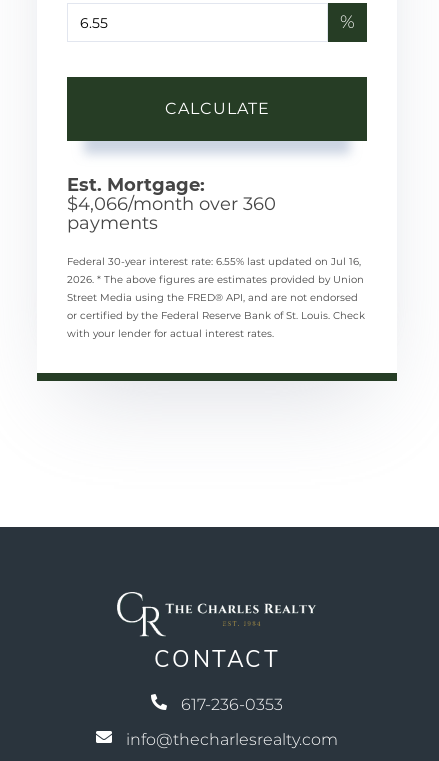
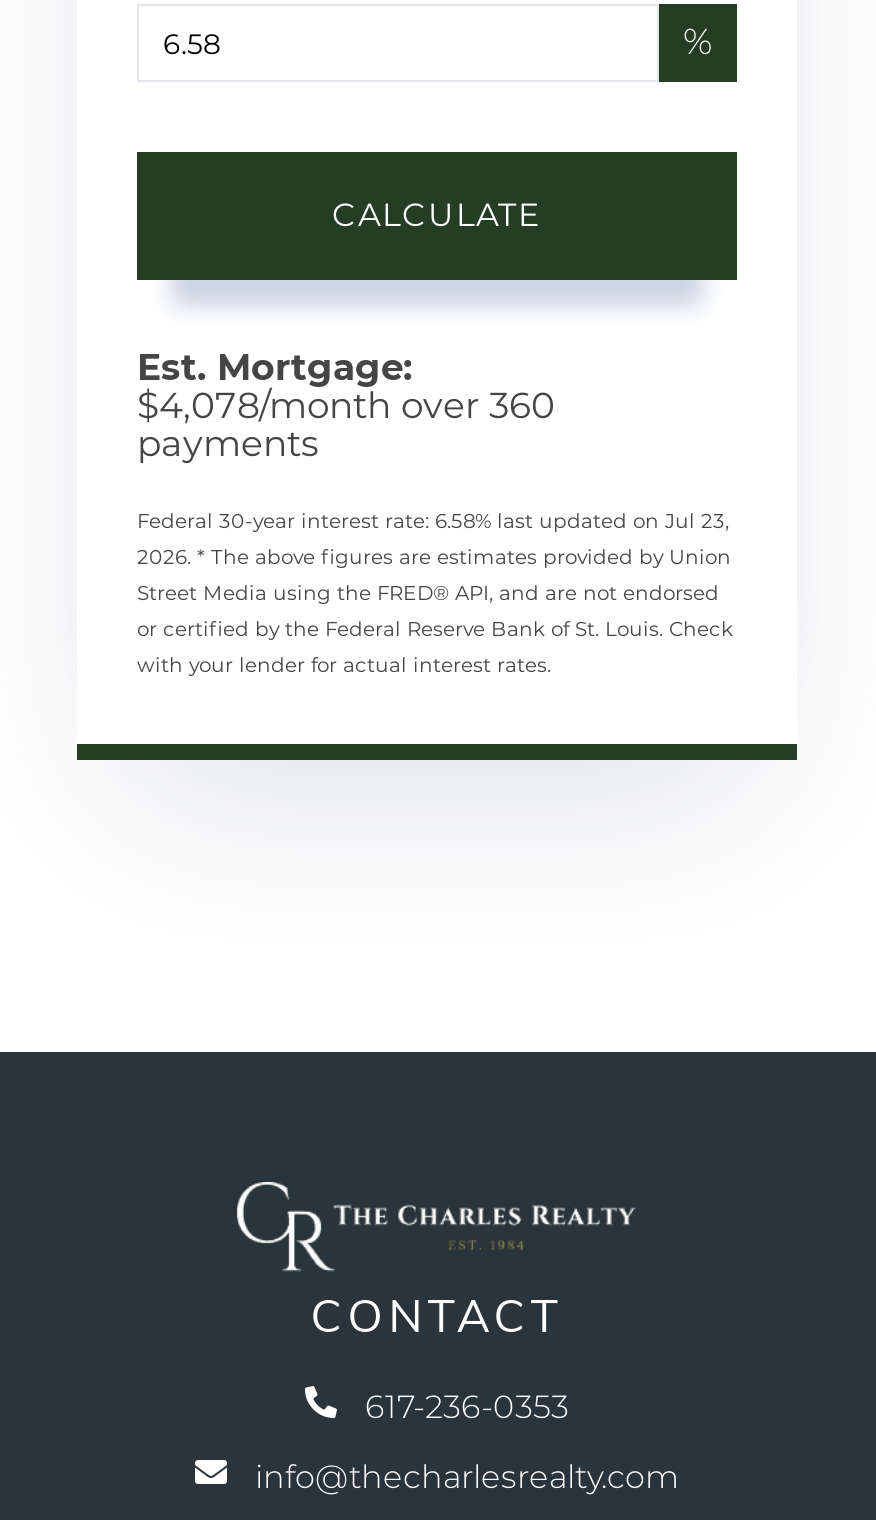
- $4,066/month over 360
+ $4,078/month over 360

- Federal 30-year interest rate: 6.55% last updated on Jul 16,
+ Federal 30-year interest rate: 6.58% last updated on Jul 23,
